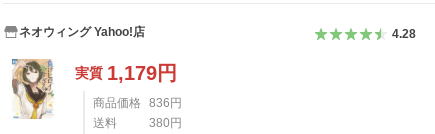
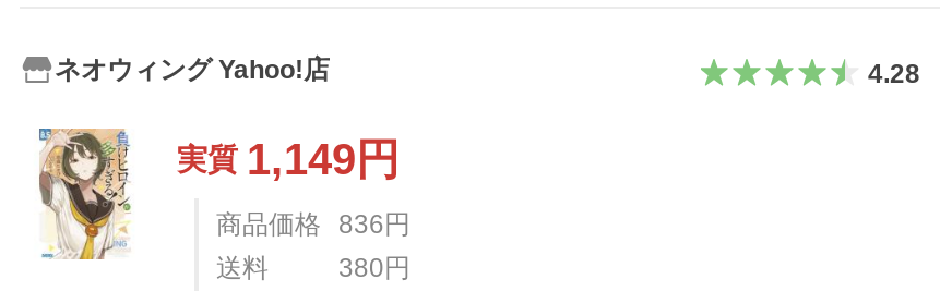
- 実質1,179円
+ 実質1,149円
